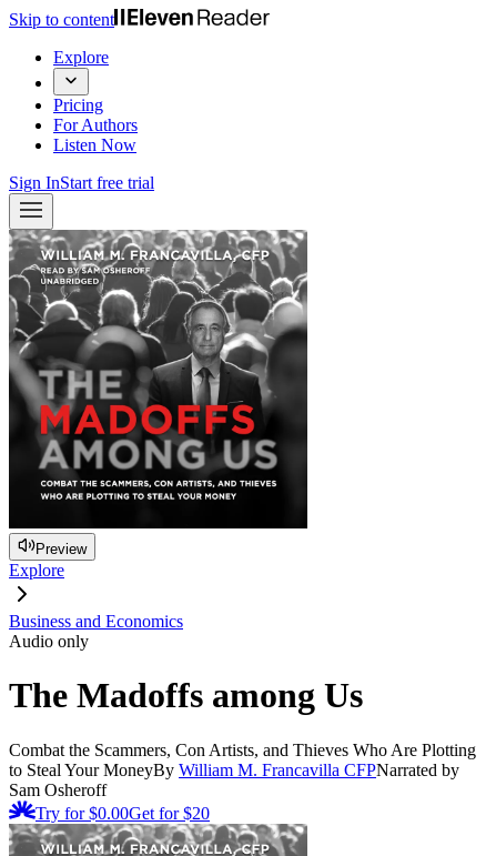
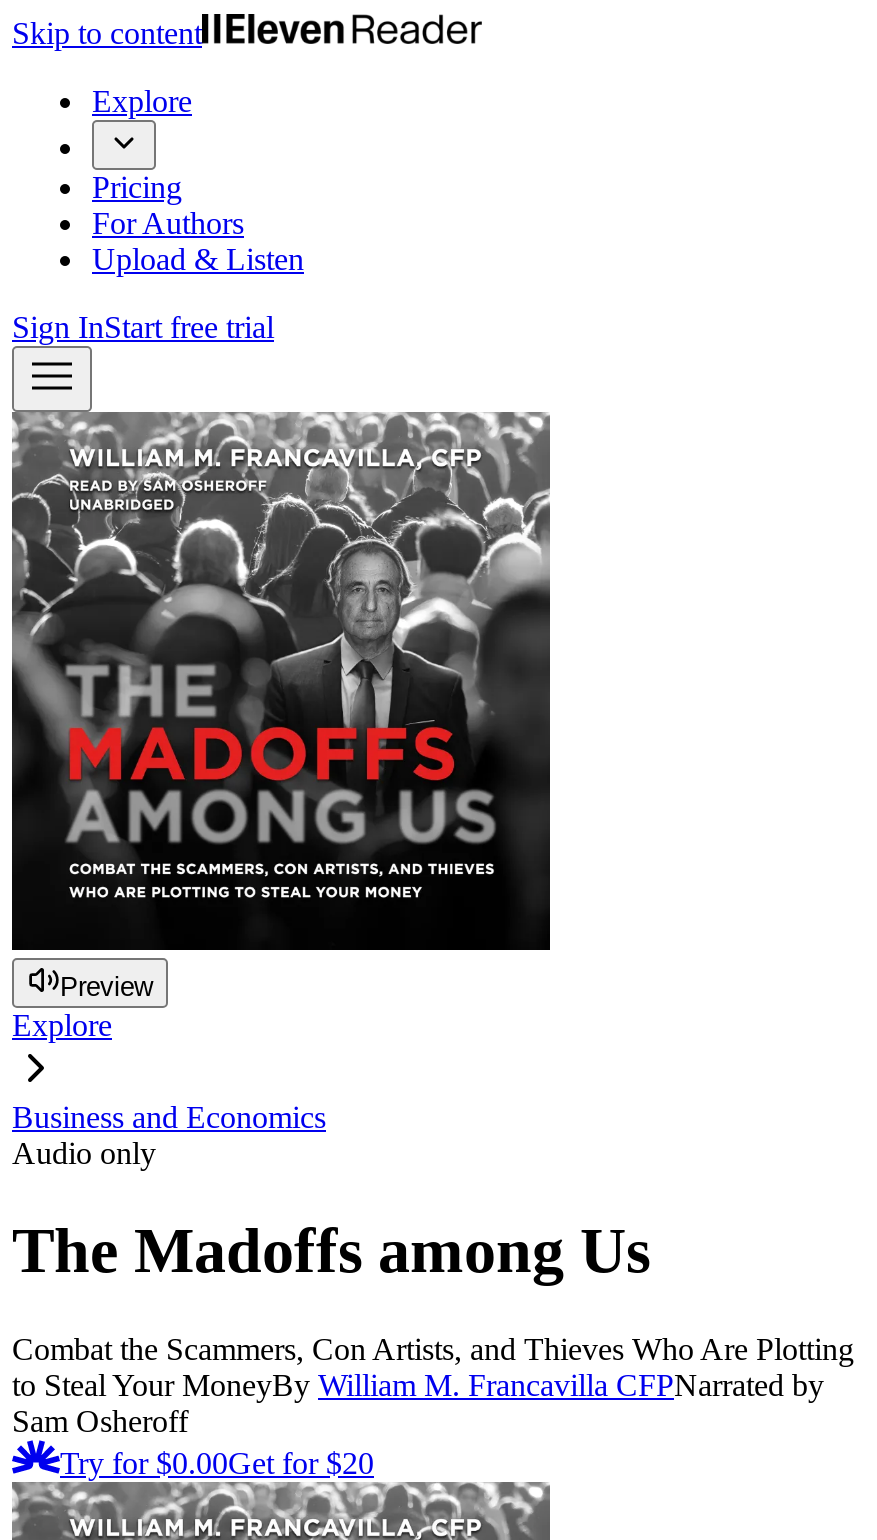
- Listen Now
+ Upload & Listen
